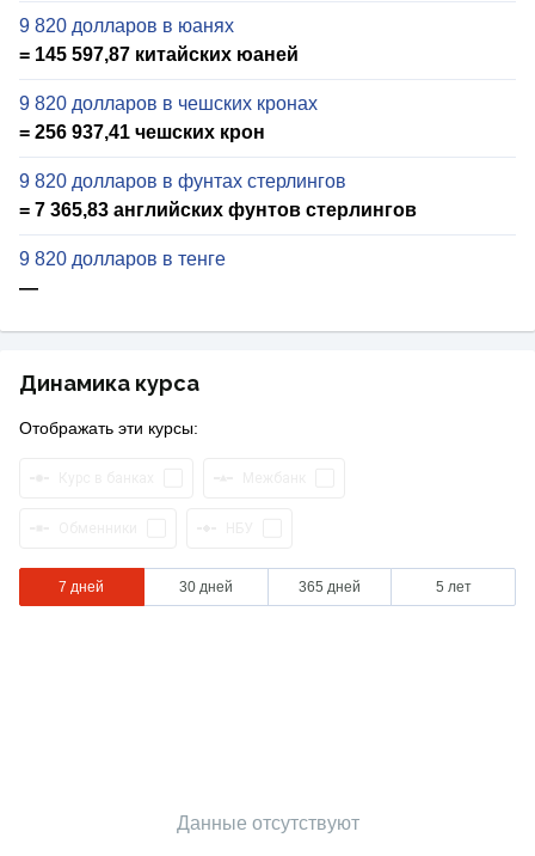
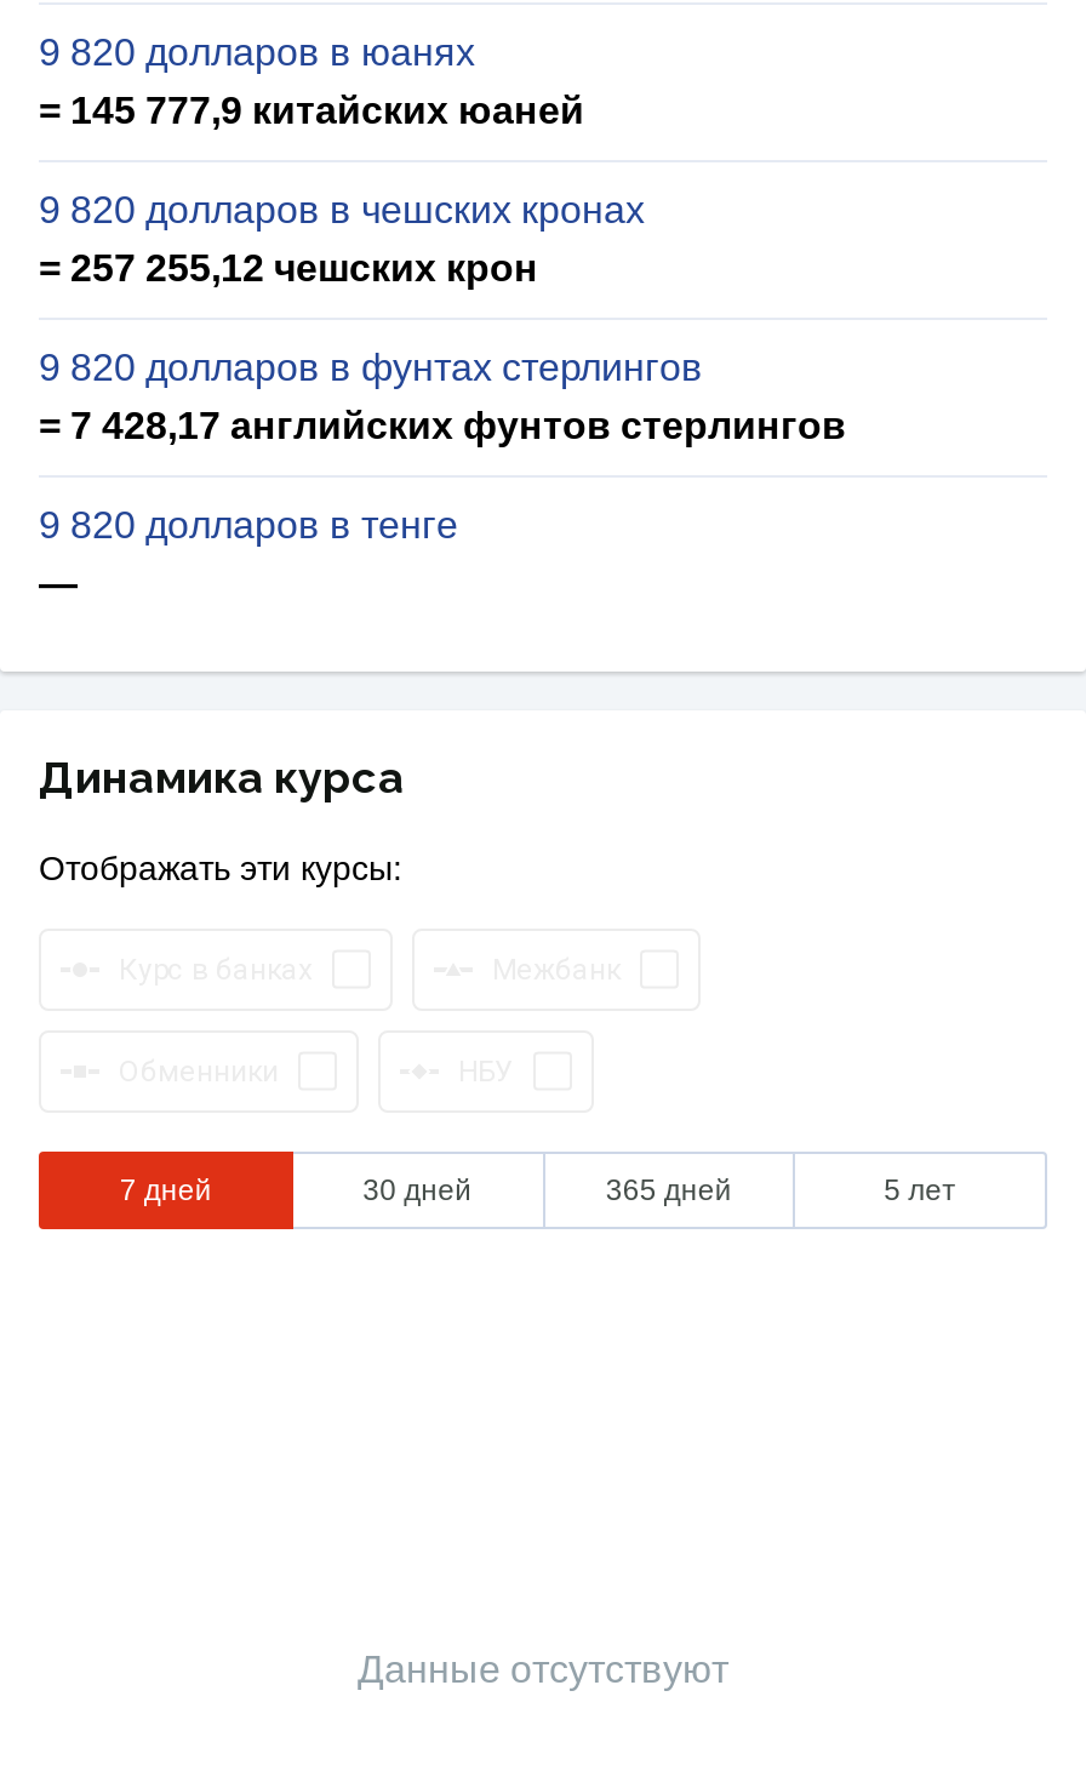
- = 145 597,87 китайских юаней
+ = 145 777,9 китайских юаней

- = 256 937,41 чешских крон
+ = 257 255,12 чешских крон

- = 7 365,83 английских фунтов стерлингов
+ = 7 428,17 английских фунтов стерлингов
